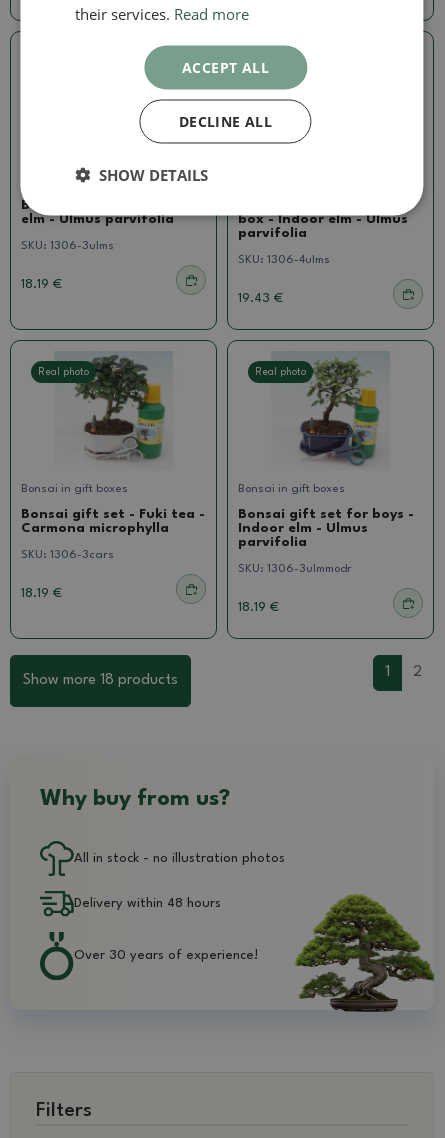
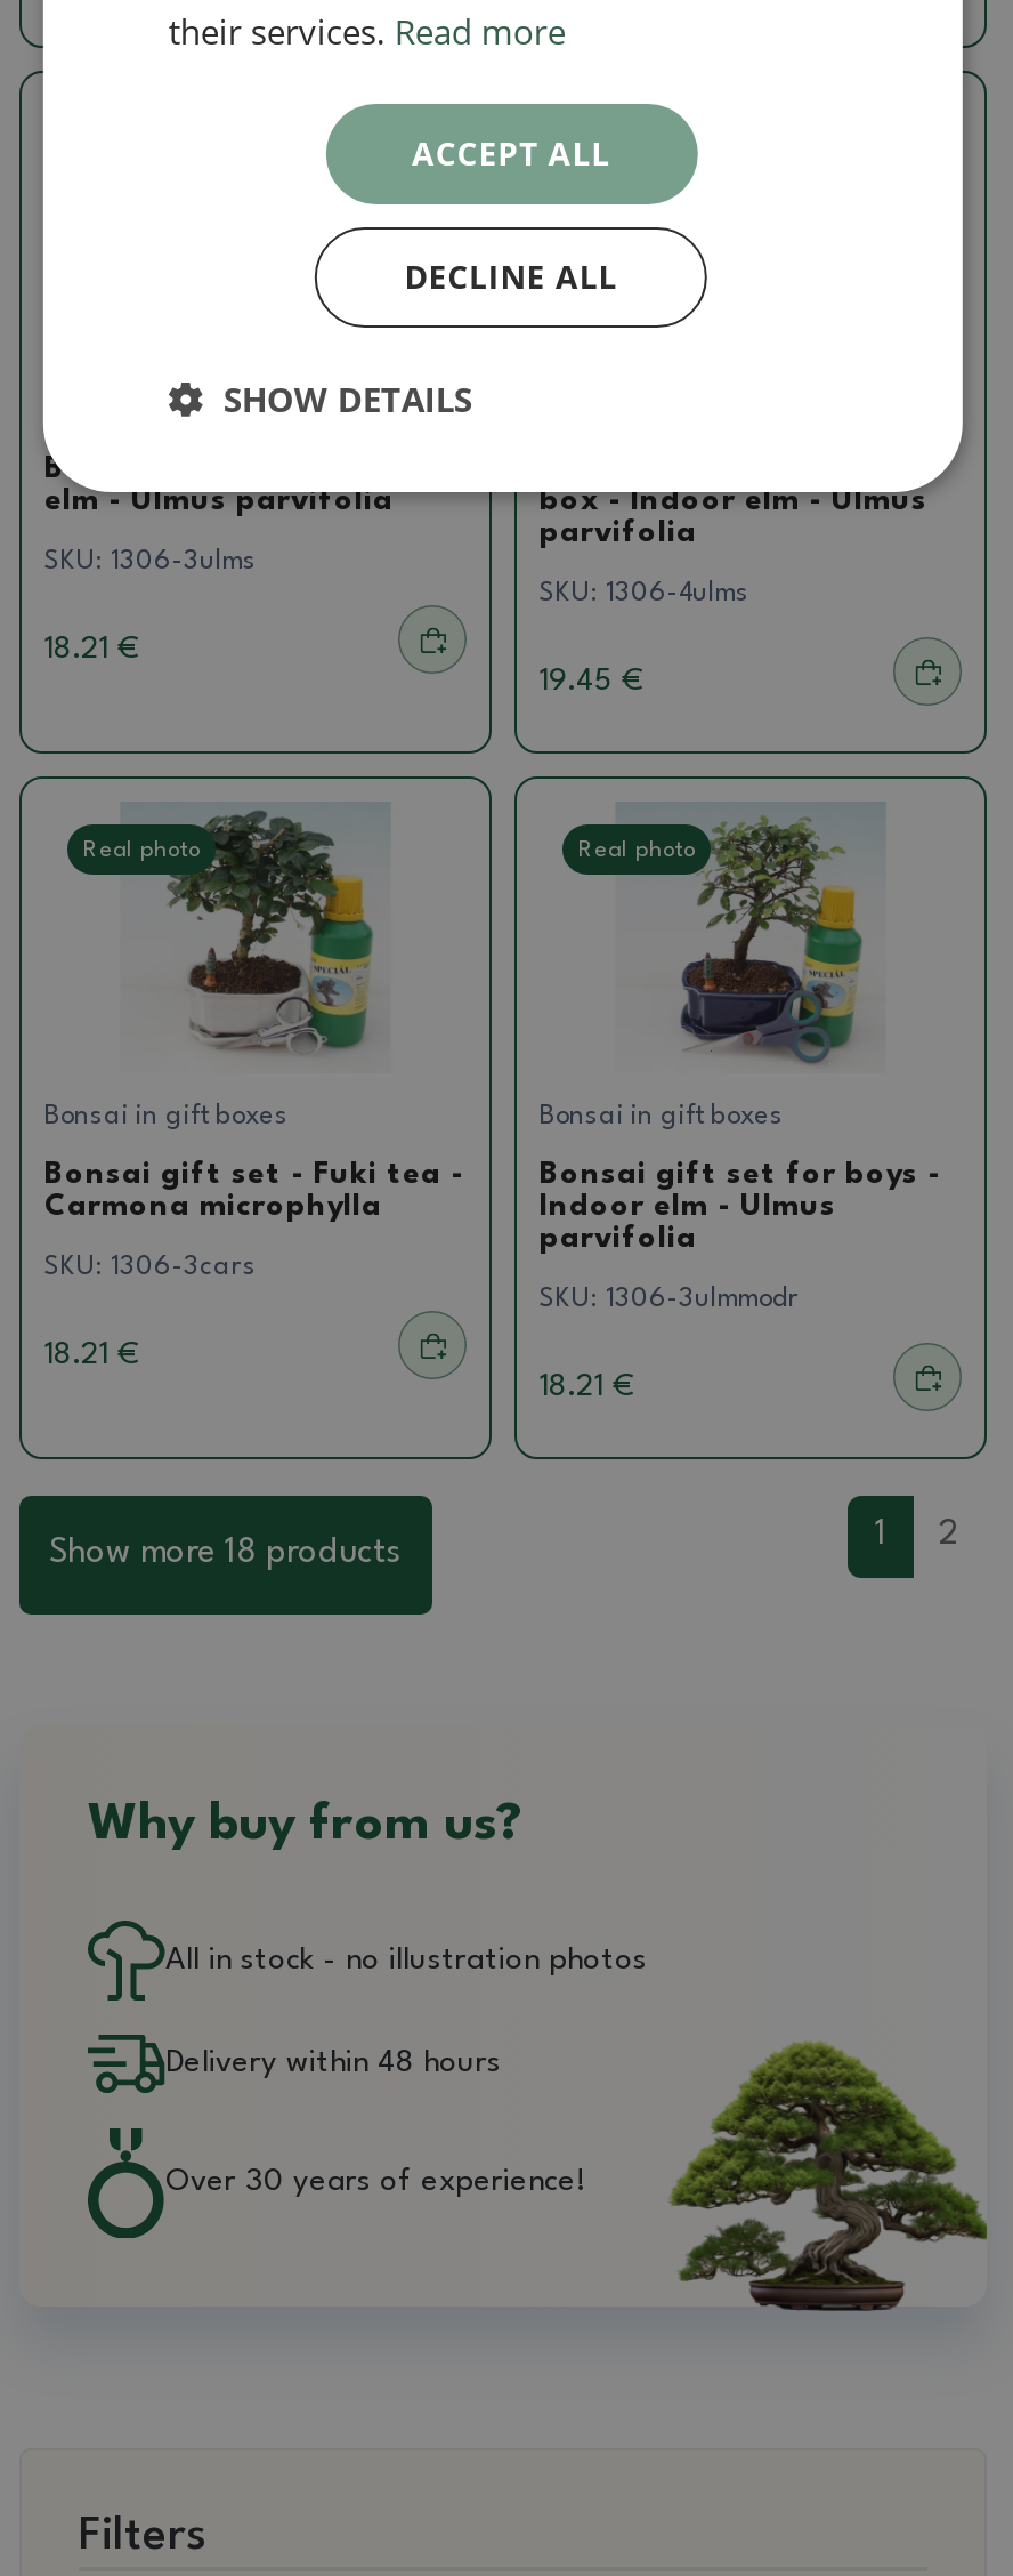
- 18.19 €
+ 18.21 €

- 19.43 €
+ 19.45 €

- 18.19 €
+ 18.21 €

- 18.19 €
+ 18.21 €
